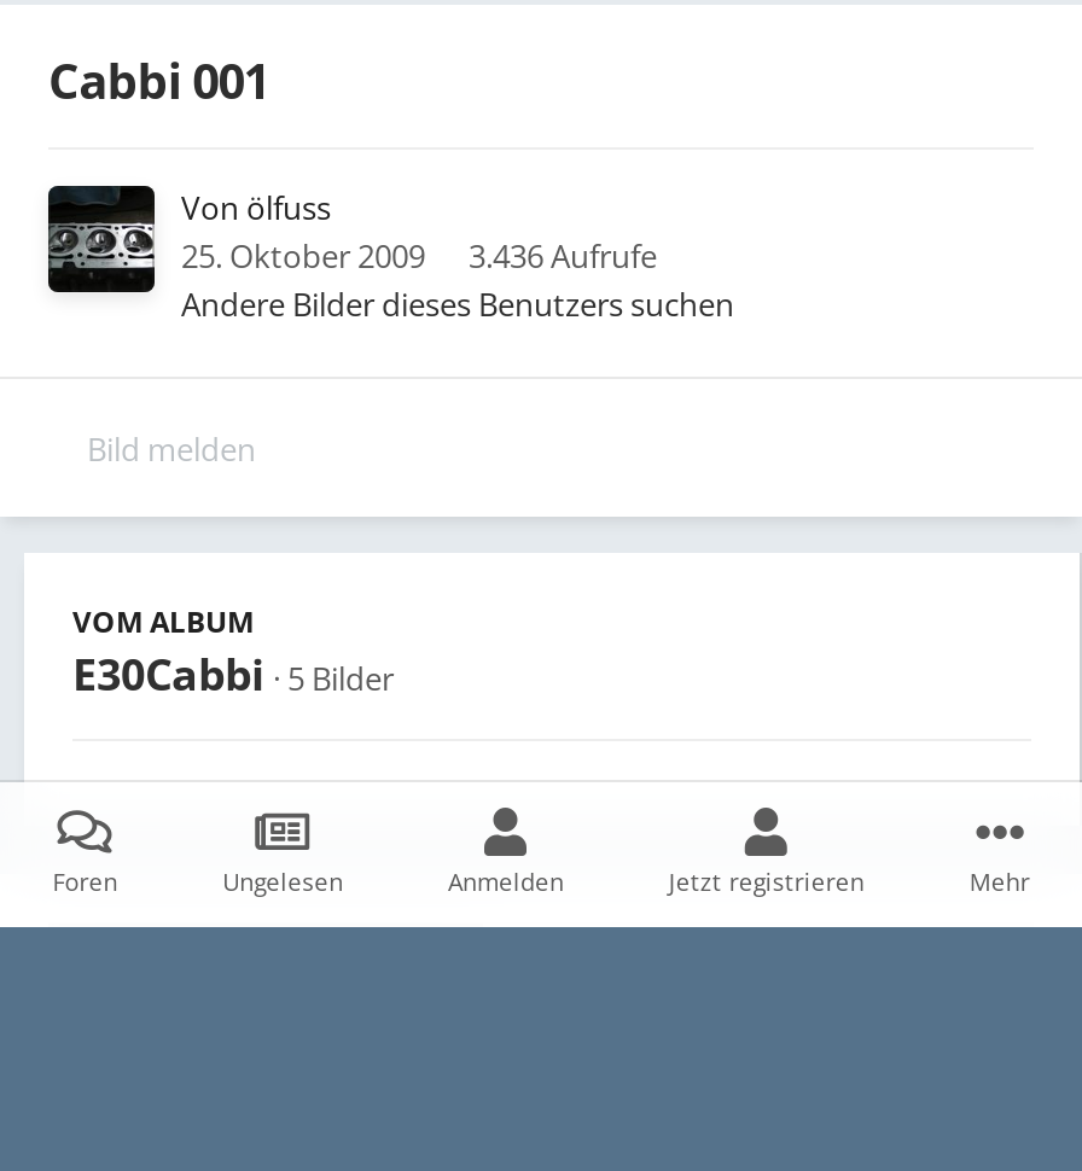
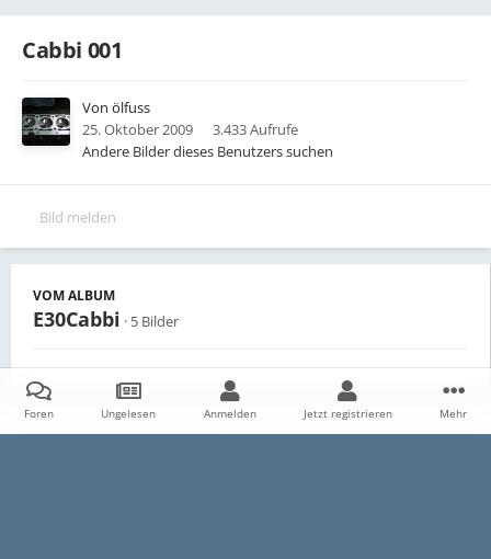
- 25. Oktober 2009 3.436 Aufrufe
+ 25. Oktober 2009 3.433 Aufrufe
